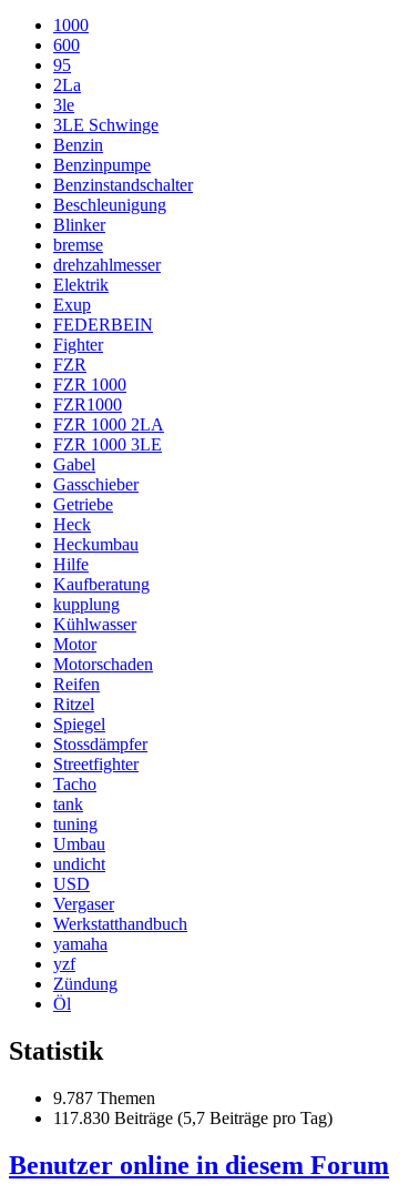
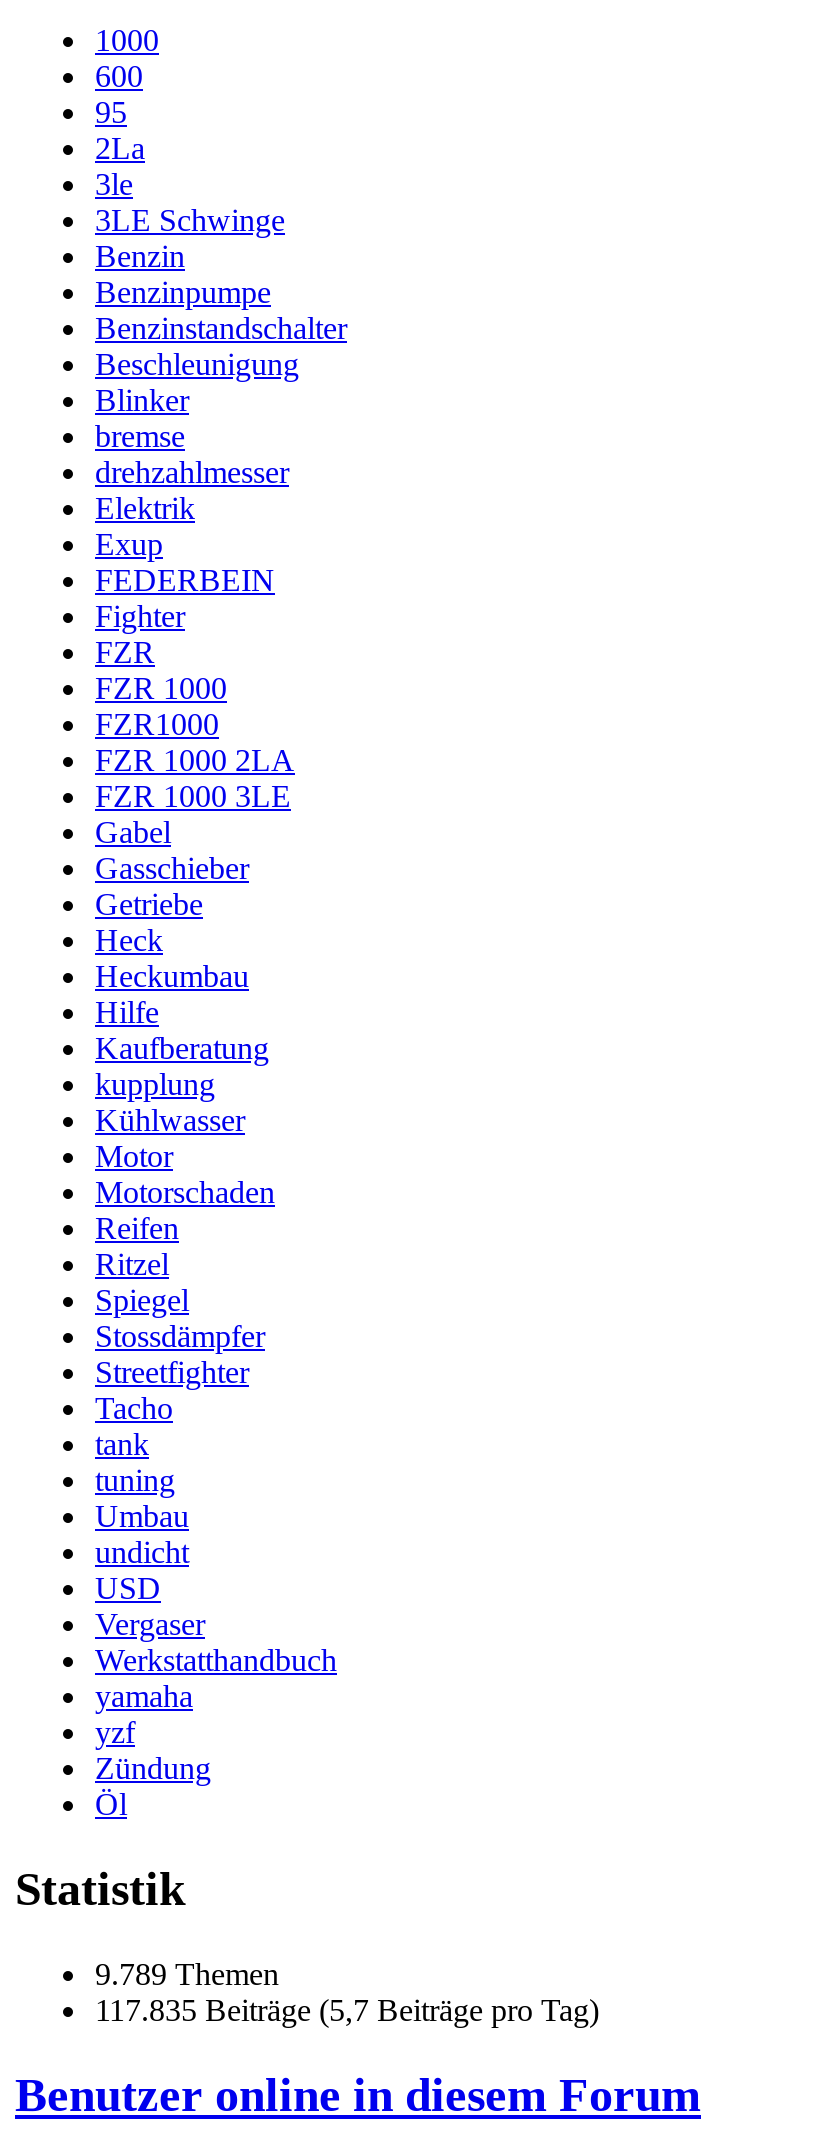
- 9.787 Themen
+ 9.789 Themen

- 117.830 Beiträge (5,7 Beiträge pro Tag)
+ 117.835 Beiträge (5,7 Beiträge pro Tag)
